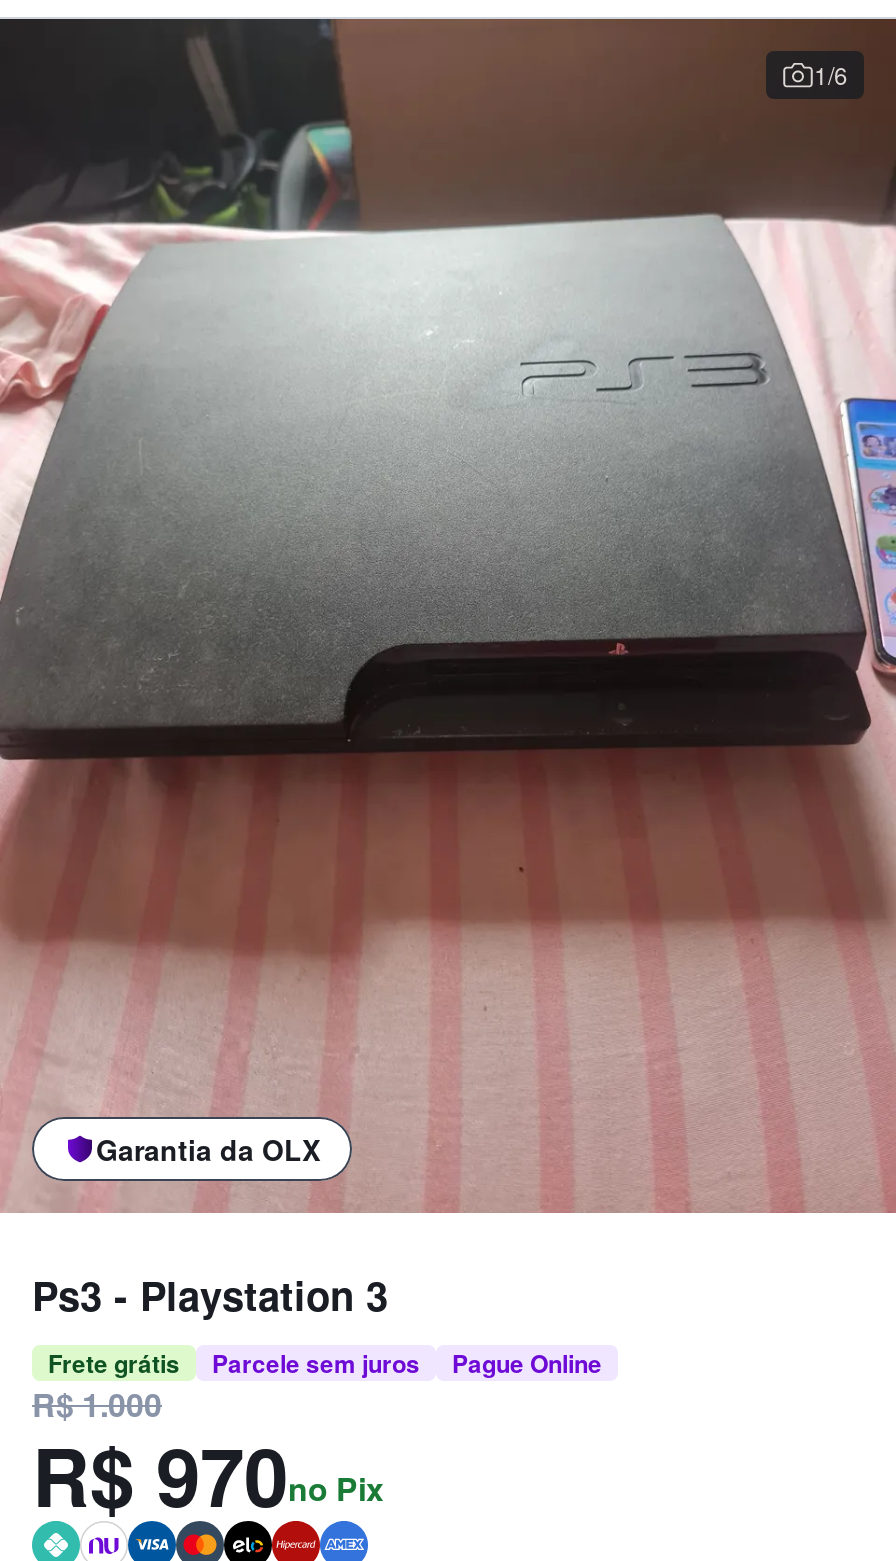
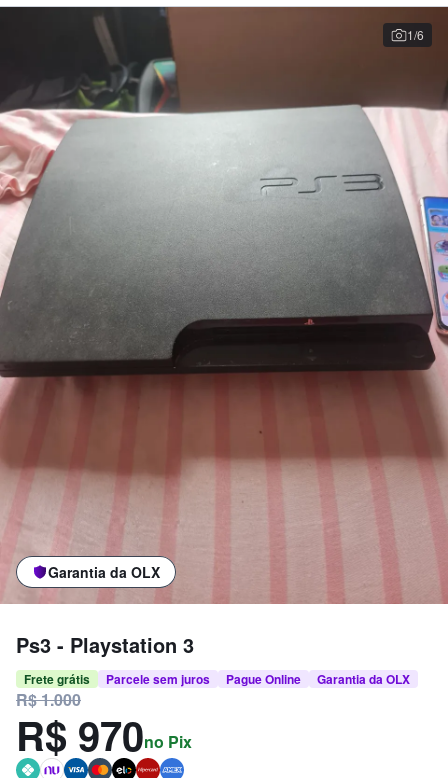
+ Garantia da OLX
